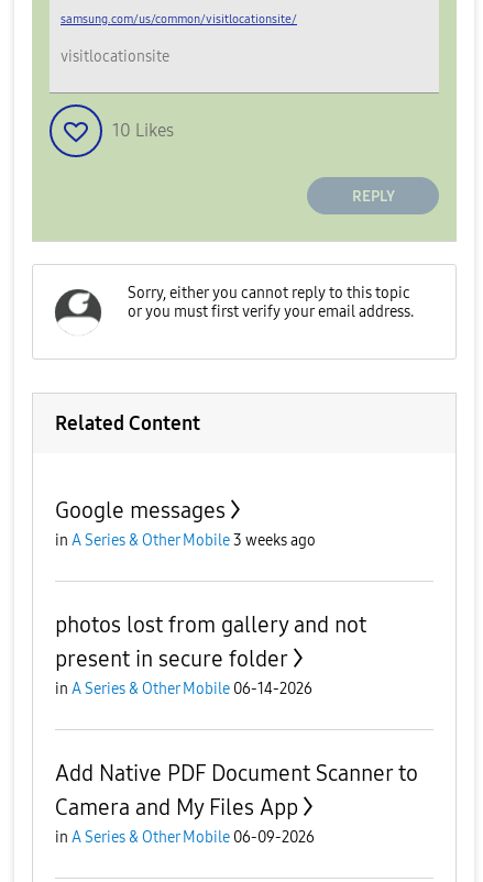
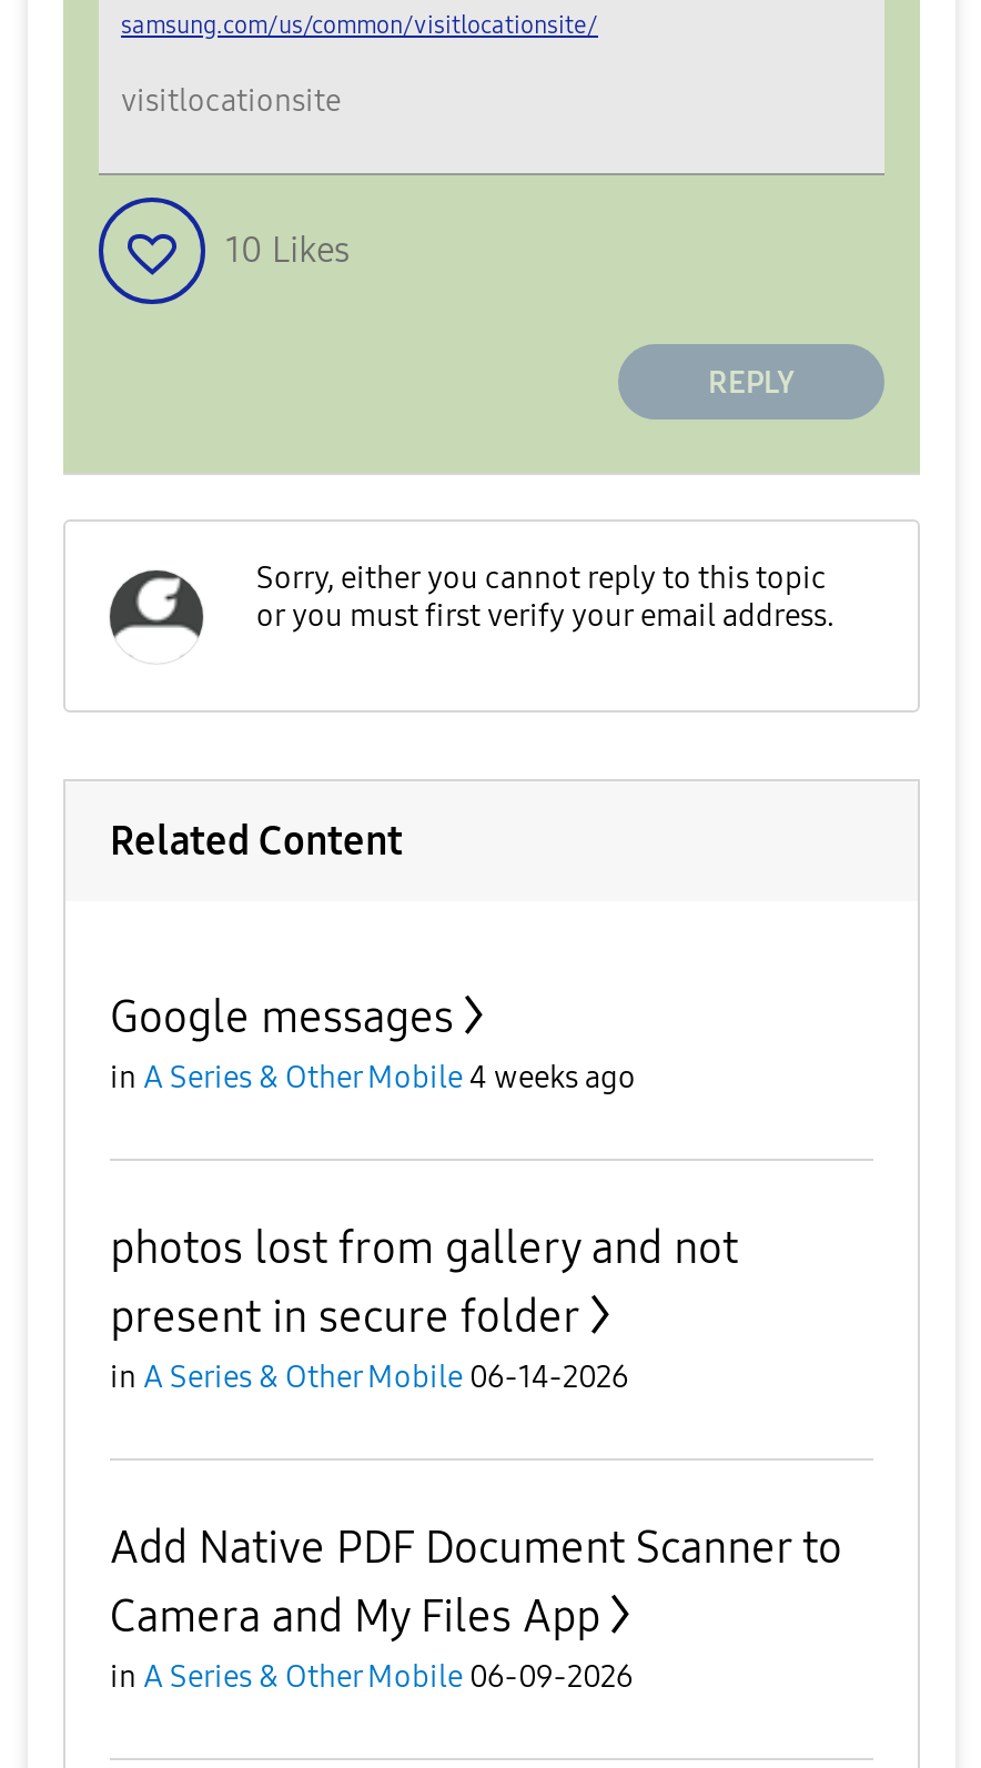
- in A Series & Other Mobile 3 weeks ago
+ in A Series & Other Mobile 4 weeks ago
